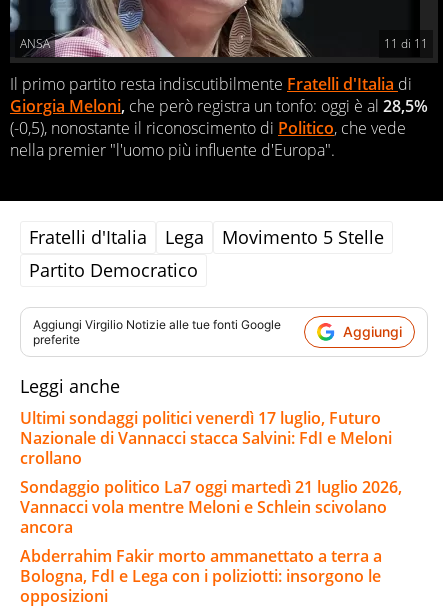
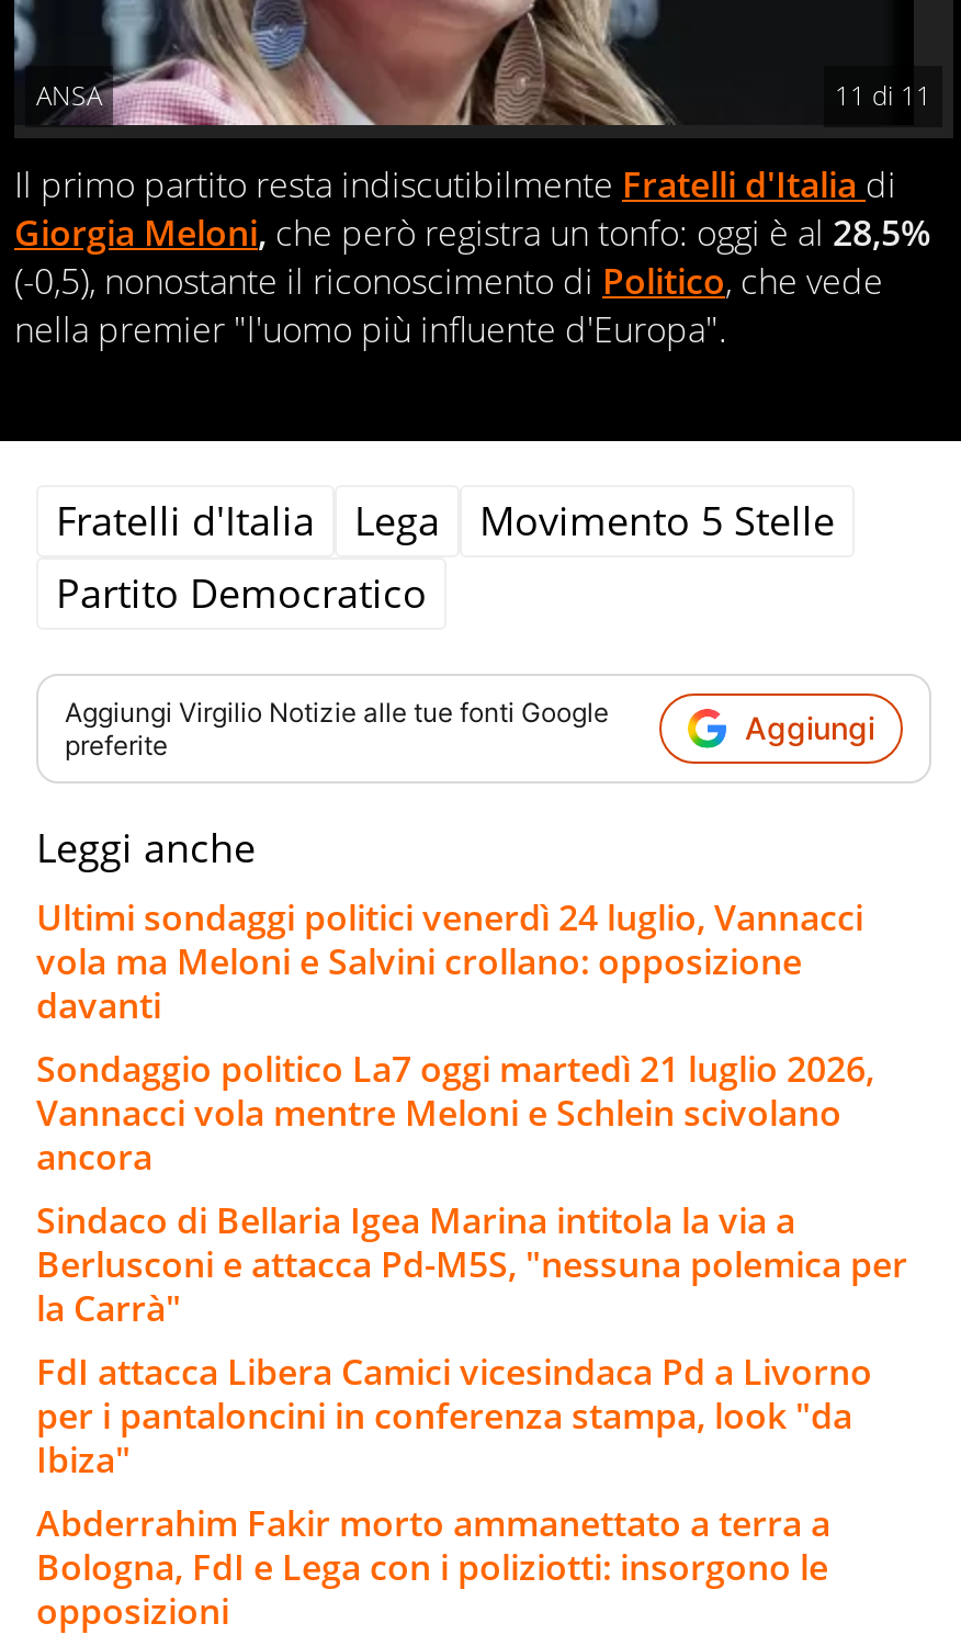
- Ultimi sondaggi politici venerdì 17 luglio, Futuro
- Nazionale di Vannacci stacca Salvini: FdI e Meloni
- crollano
+ Ultimi sondaggi politici venerdì 24 luglio, Vannacci
+ vola ma Meloni e Salvini crollano: opposizione
+ davanti

+ Sindaco di Bellaria Igea Marina intitola la via a
+ Berlusconi e attacca Pd-M5S, "nessuna polemica per
+ la Carrà"
+ FdI attacca Libera Camici vicesindaca Pd a Livorno
+ per i pantaloncini in conferenza stampa, look "da
+ Ibiza"
